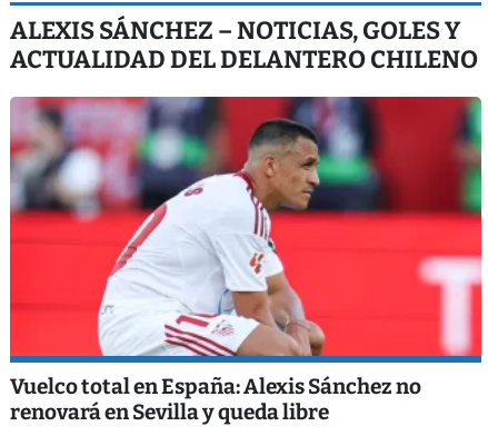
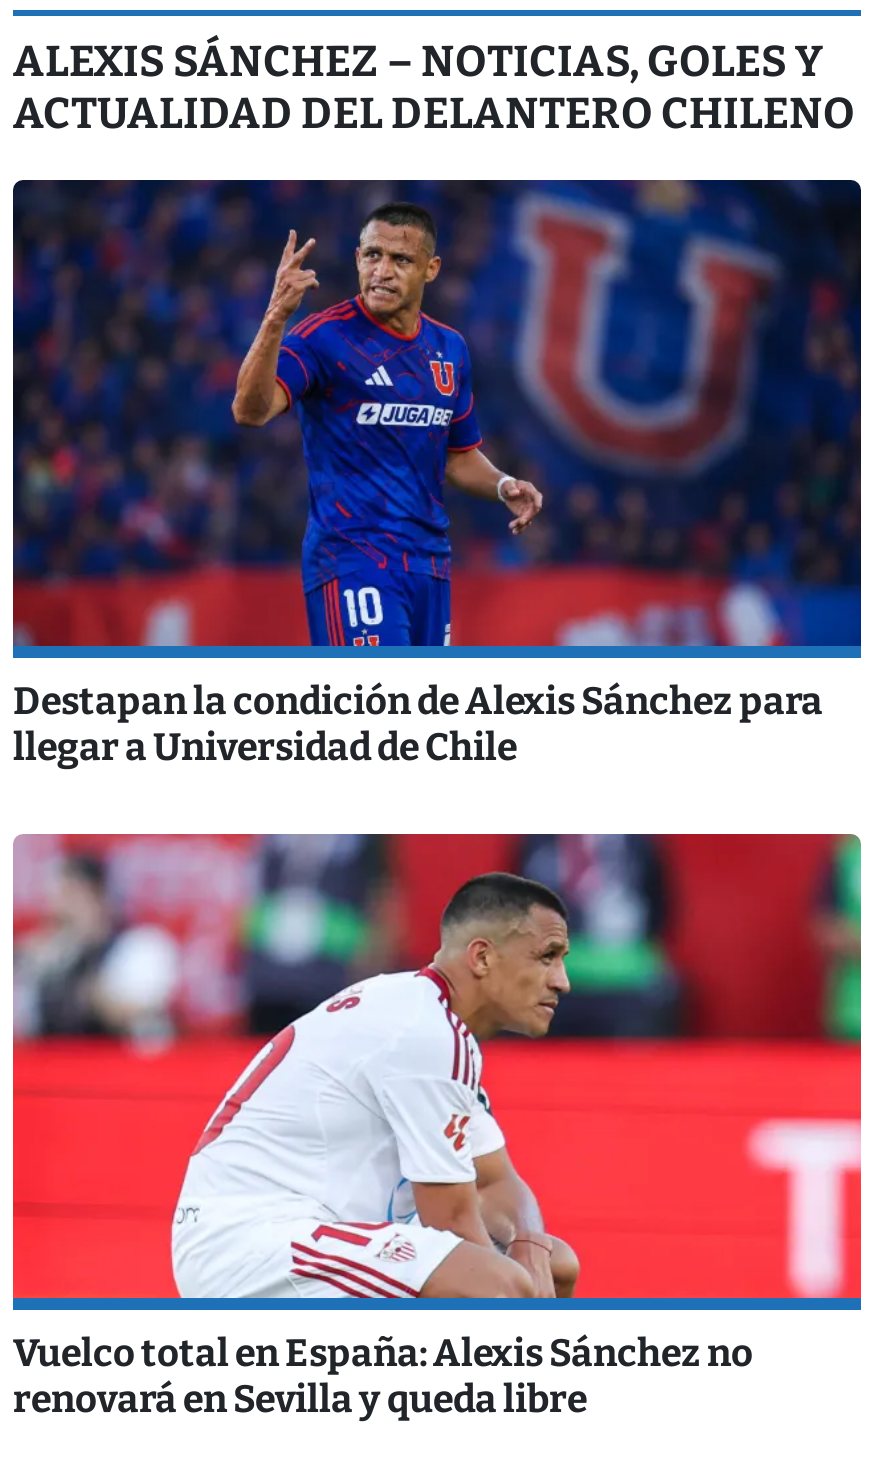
+ [image]
+ Destapan la condición de Alexis Sánchez para
+ llegar a Universidad de Chile
